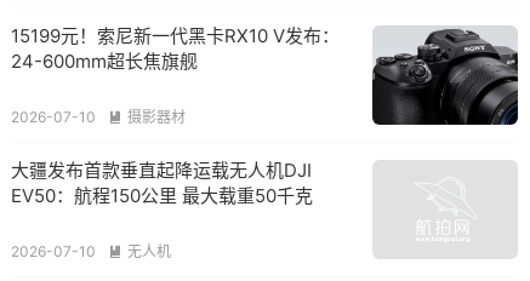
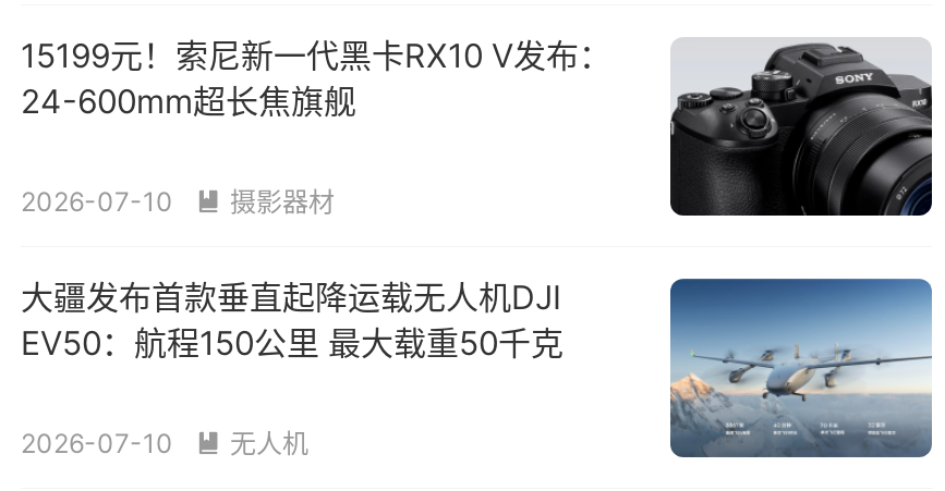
+ [image]
